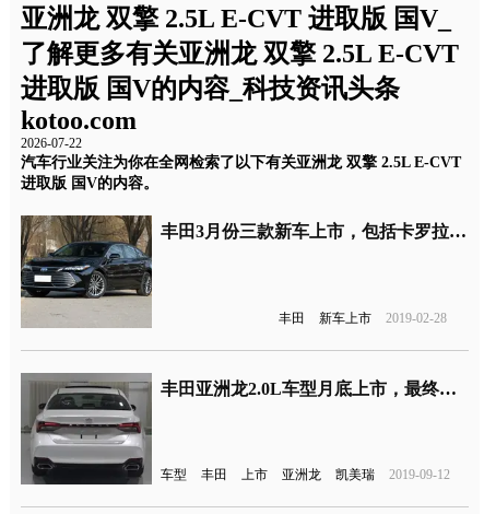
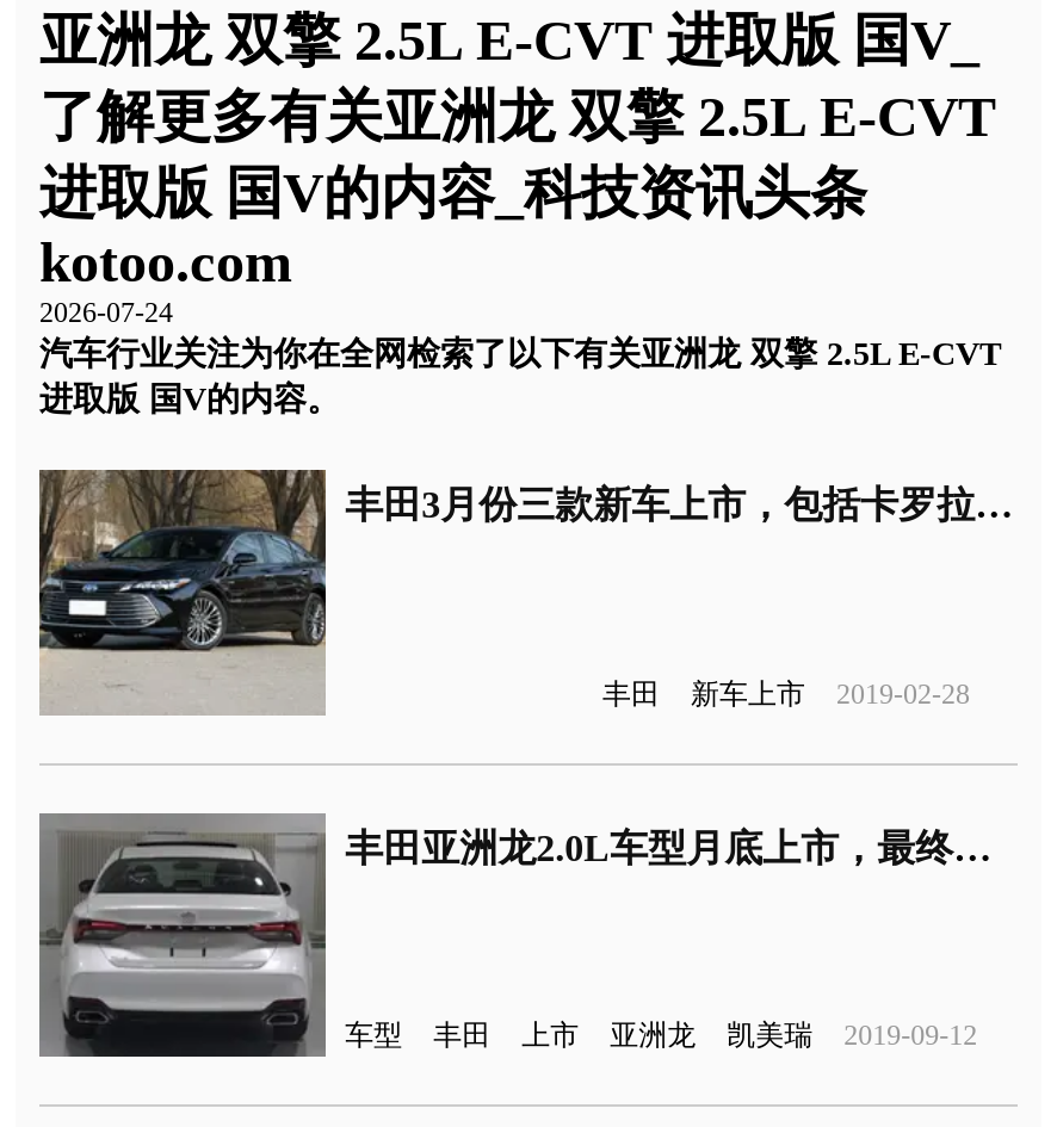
- 2026-07-22
+ 2026-07-24
